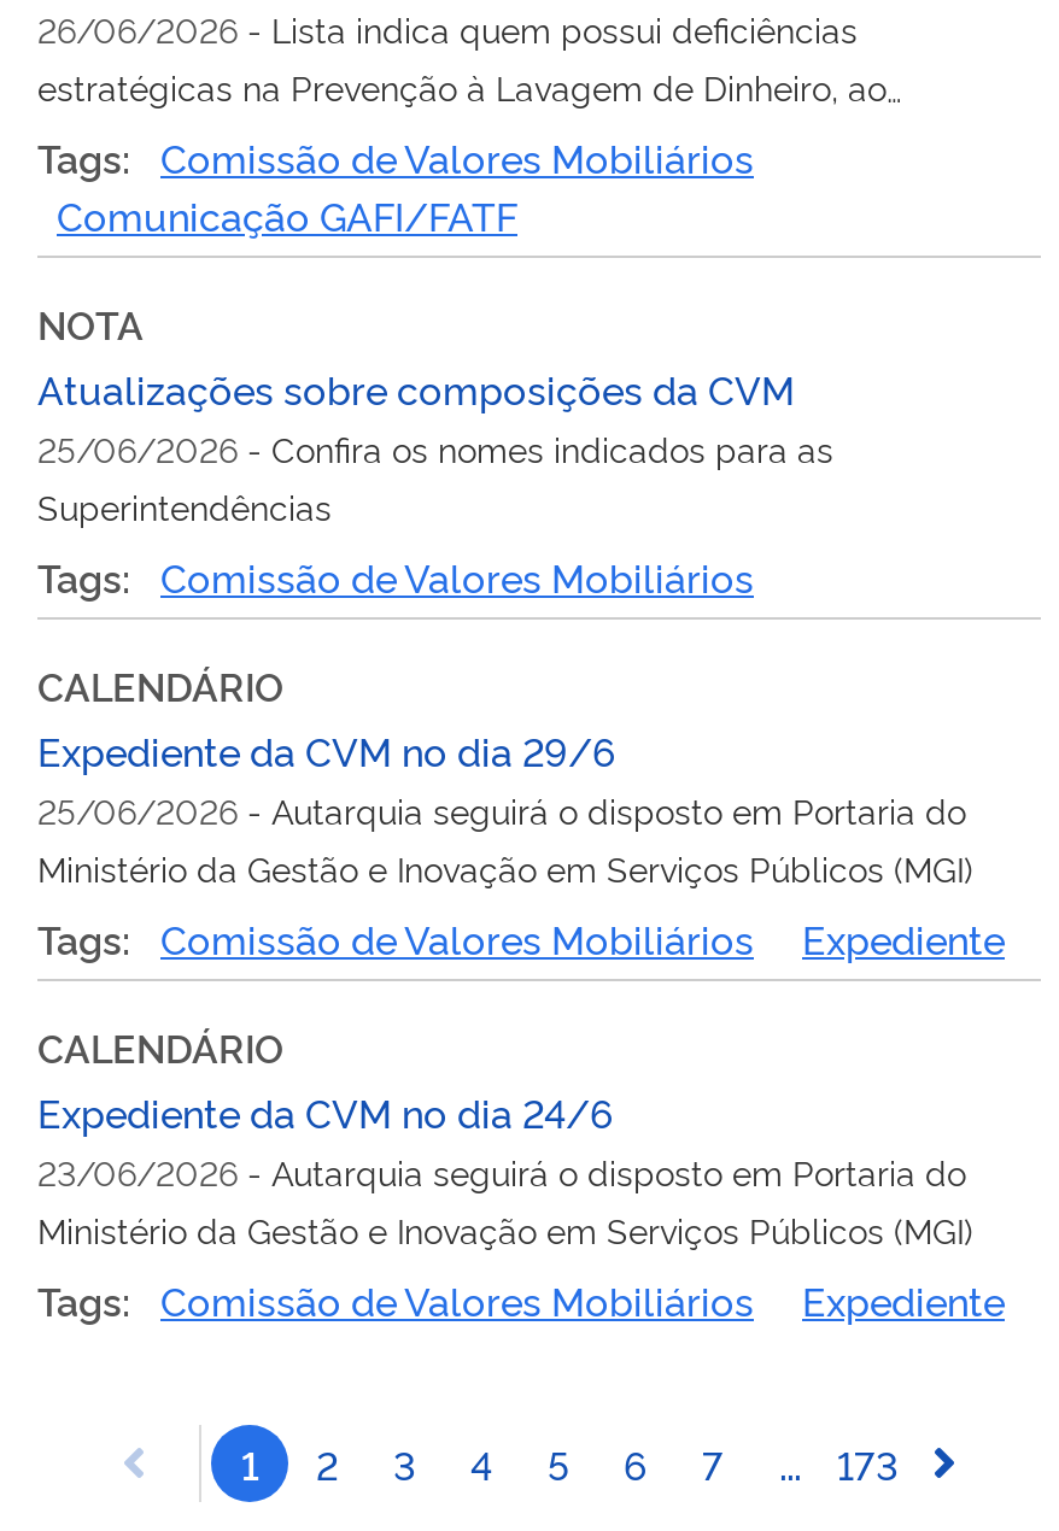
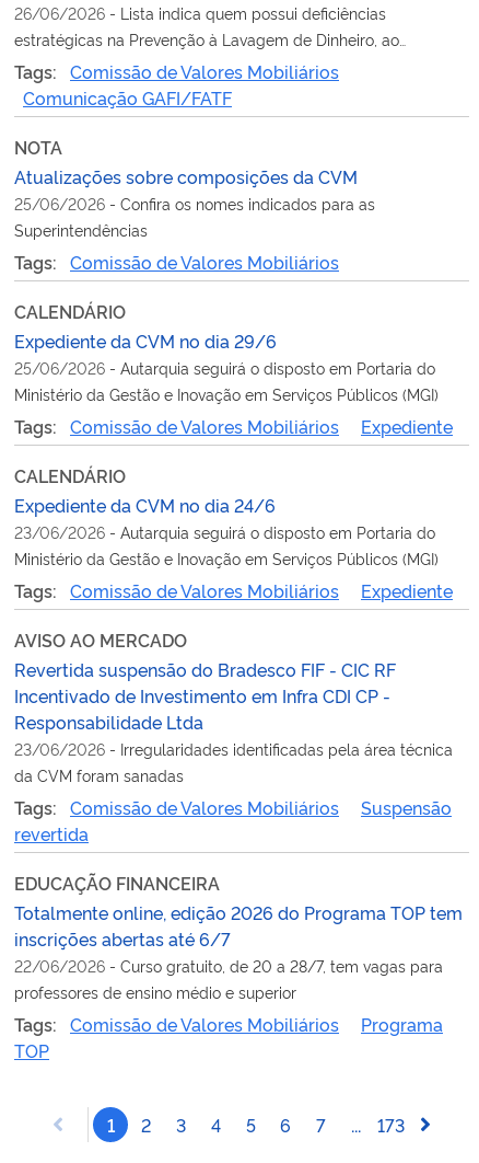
+ AVISO AO MERCADO
+ Revertida suspensão do Bradesco FIF - CIC RF
+ Incentivado de Investimento em Infra CDI CP -
+ Responsabilidade Ltda
+ 23/06/2026 - Irregularidades identificadas pela área técnica
+ da CVM foram sanadas
+ Tags: Comissão de Valores Mobiliários
+ Suspensão
+ revertida
+ EDUCAÇÃO FINANCEIRA
+ Totalmente online, edição 2026 do Programa TOP tem
+ inscrições abertas até 6/7
+ 22/06/2026 - Curso gratuito, de 20 a 28/7, tem vagas para
+ professores de ensino médio e superior
+ Tags: Comissão de Valores Mobiliários
+ Programa
+ TOP
